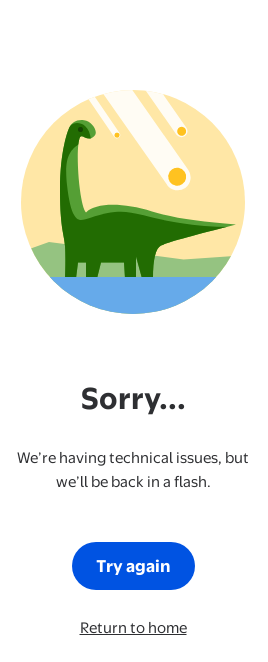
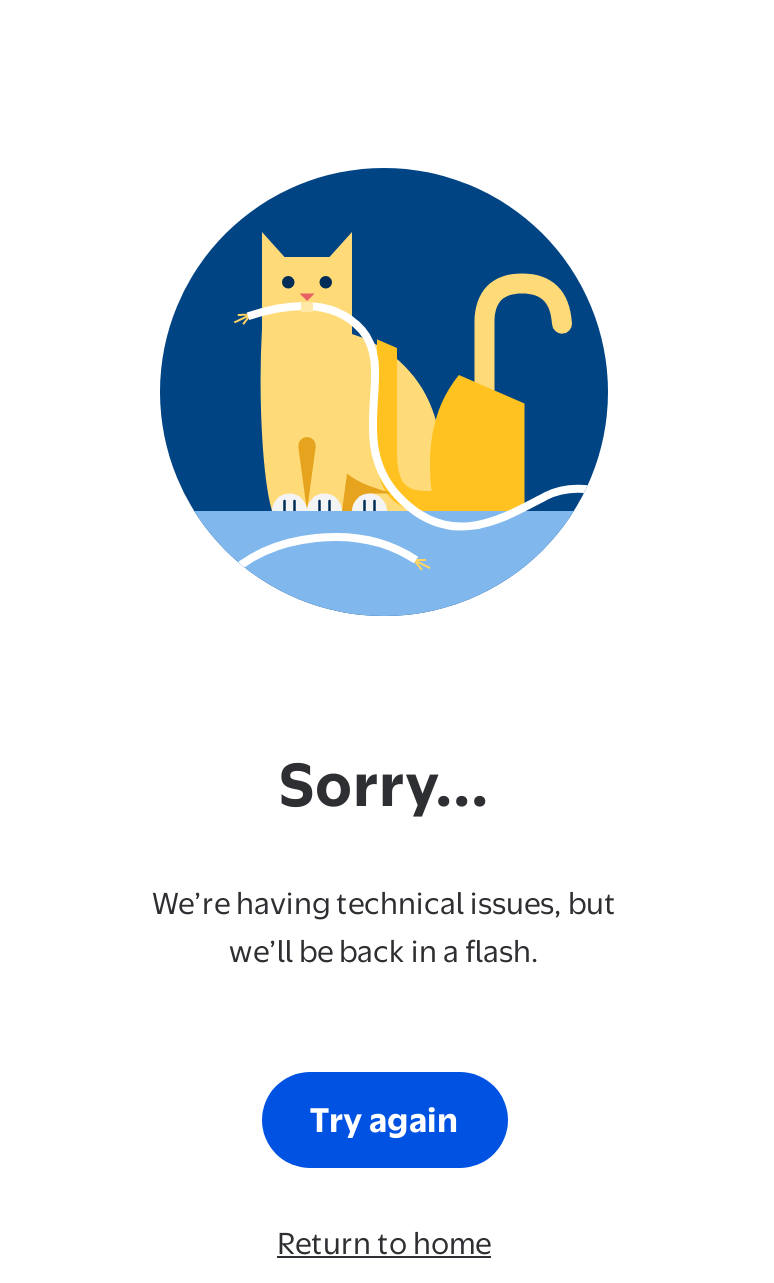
- [image]
+ [image]
